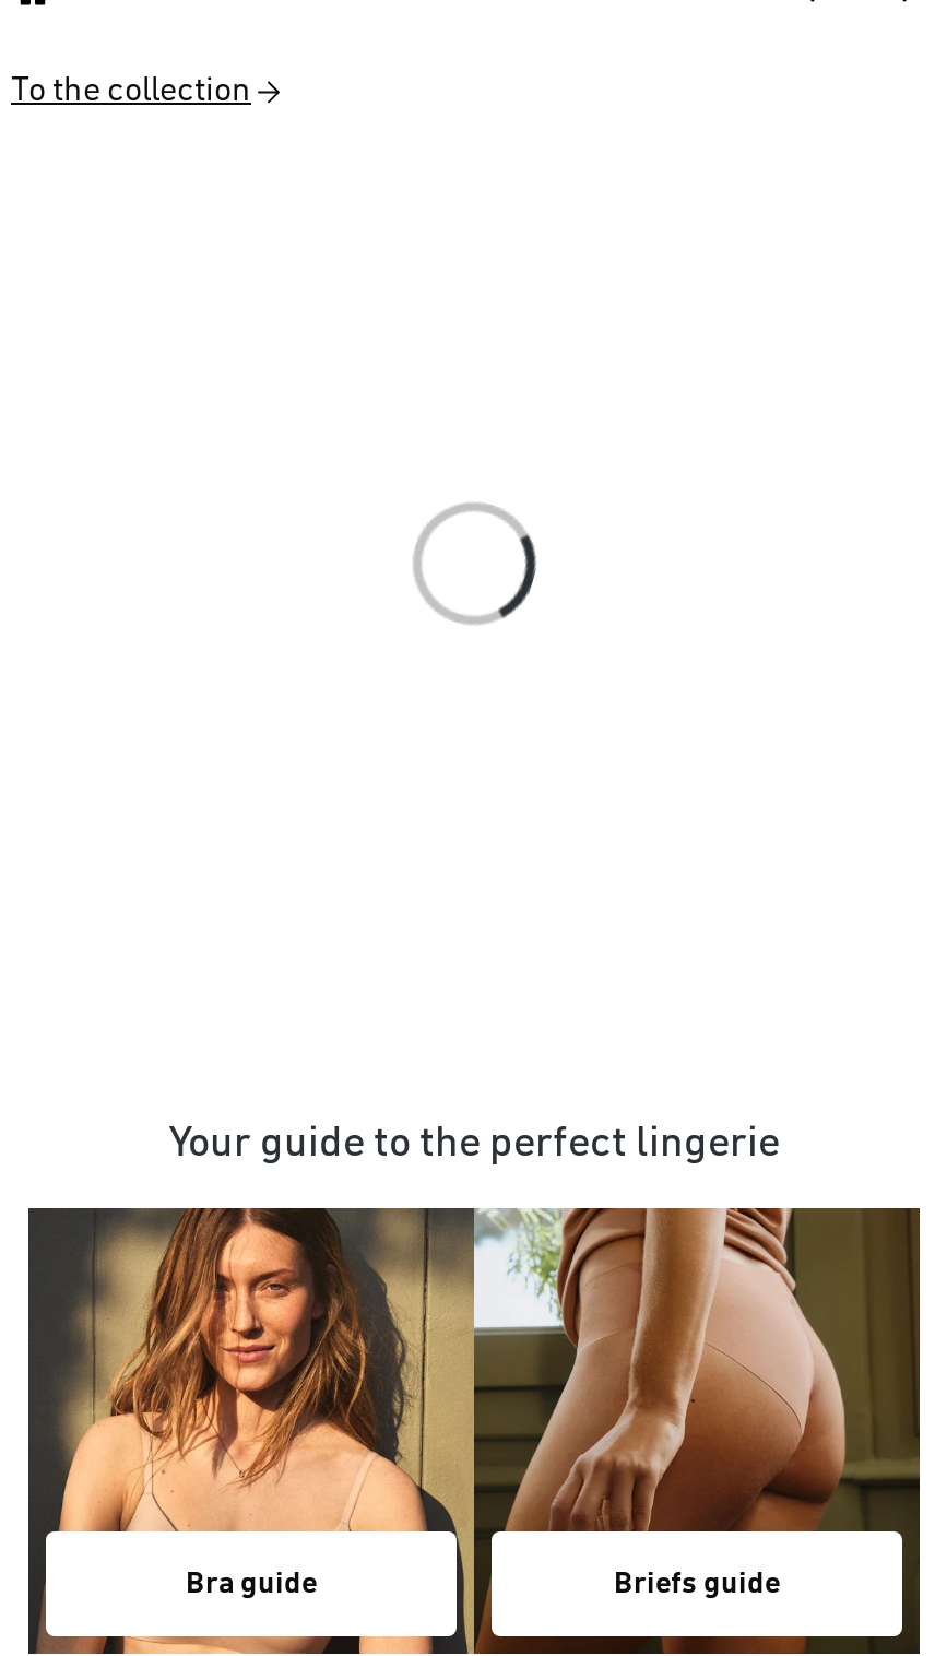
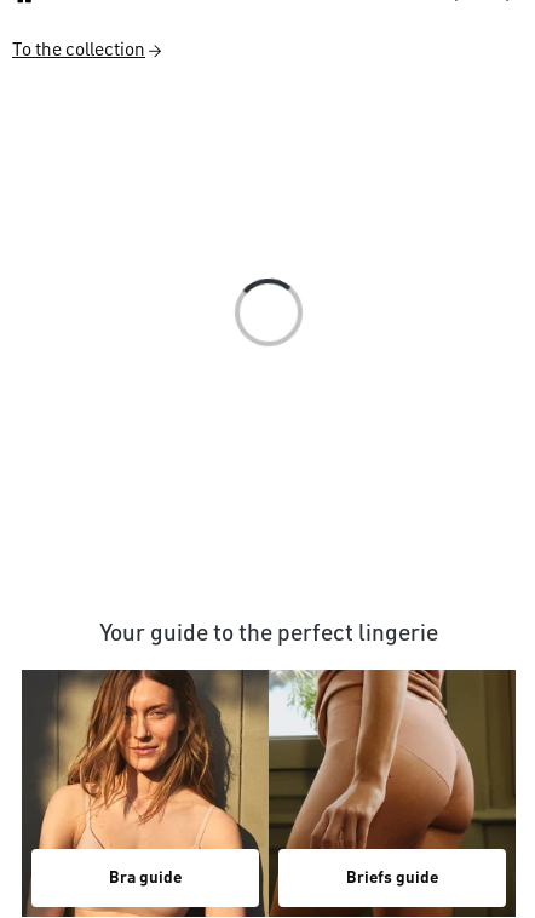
- [image]
+ [image]
